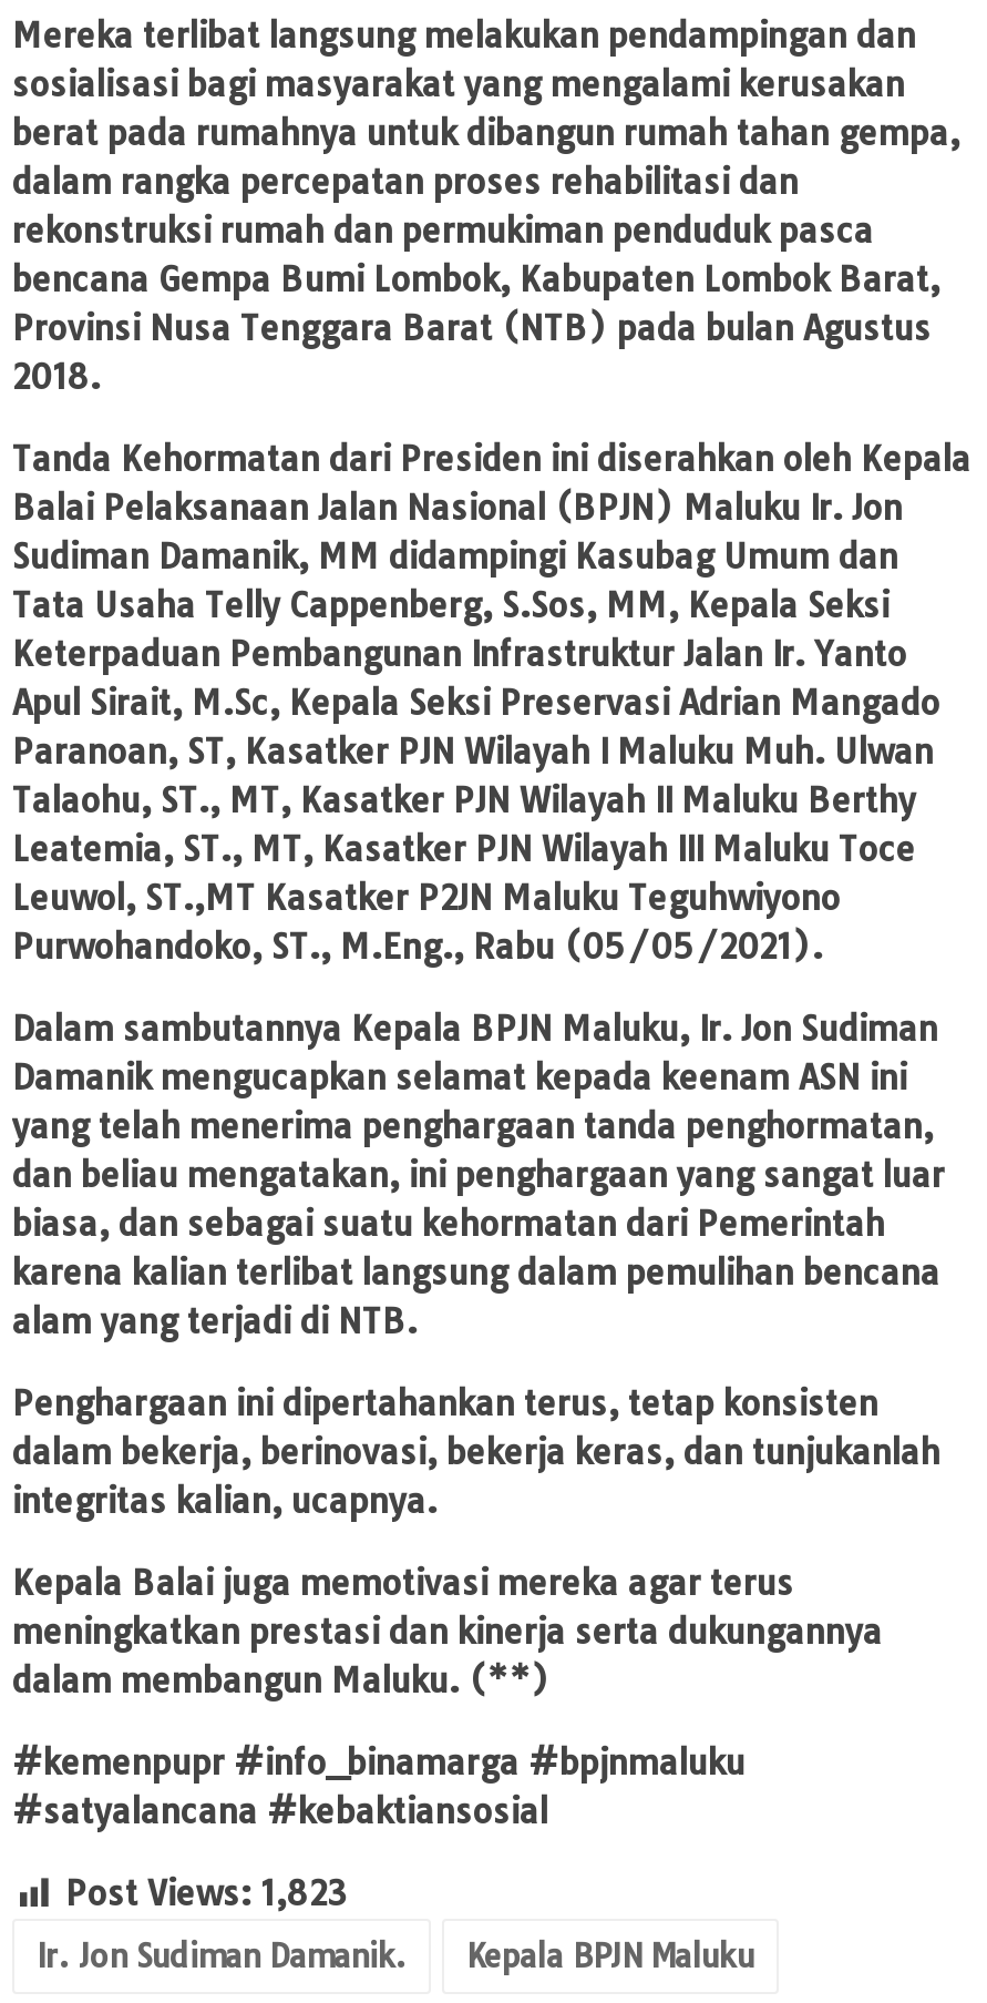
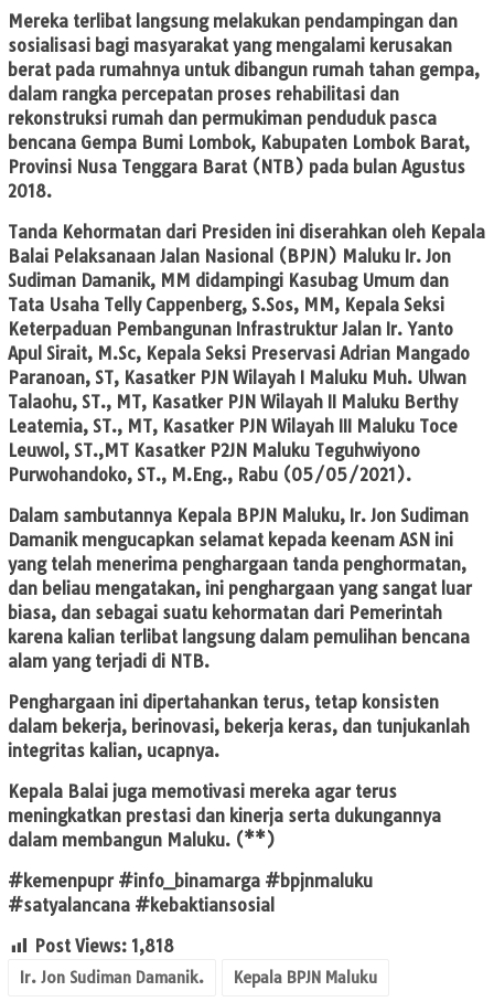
- Post Views: 1,823
+ Post Views: 1,818
